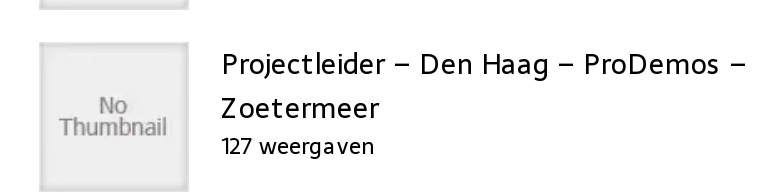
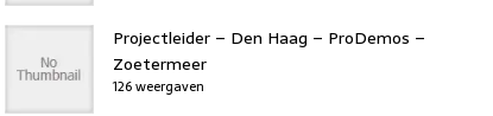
- 127 weergaven
+ 126 weergaven
